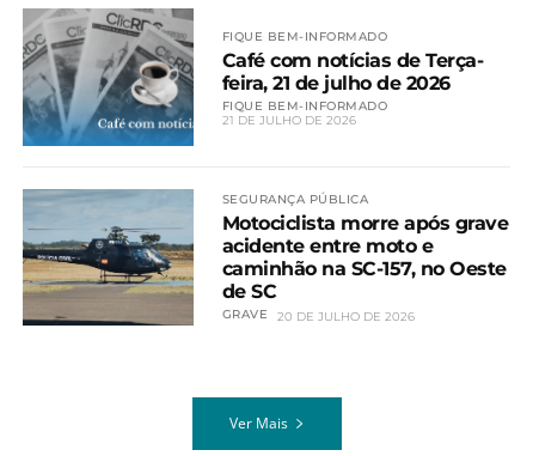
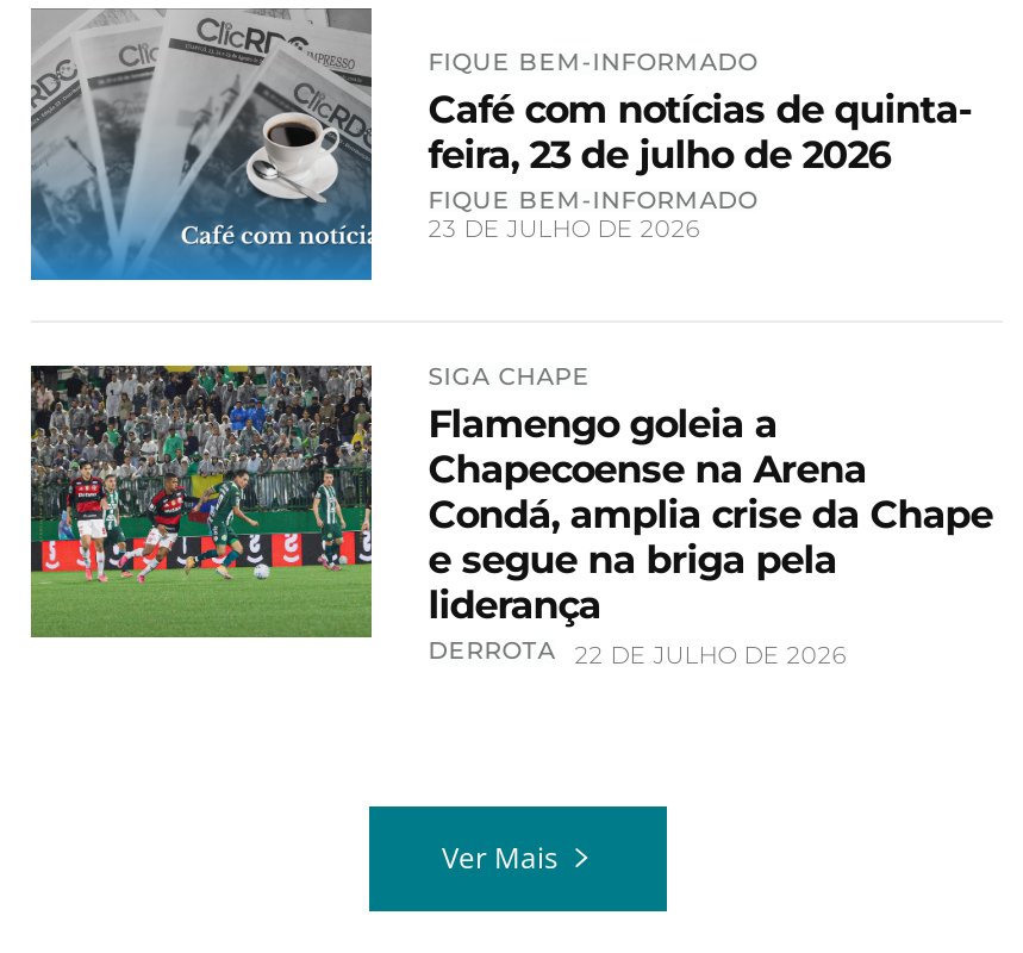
- Café com notícias de Terça-
+ Café com notícias de quinta-

- feira, 21 de julho de 2026
+ feira, 23 de julho de 2026

- 21 DE JULHO DE 2026
+ 23 DE JULHO DE 2026

- [image]
- SEGURANÇA PÚBLICA
- Motociclista morre após grave
- acidente entre moto e
- caminhão na SC-157, no Oeste
- de SC
- GRAVE
- 20 DE JULHO DE 2026
+ [image]
+ SIGA CHAPE
+ Flamengo goleia a
+ Chapecoense na Arena
+ Condá, amplia crise da Chape
+ e segue na briga pela
+ liderança
+ DERROTA
+ 22 DE JULHO DE 2026
